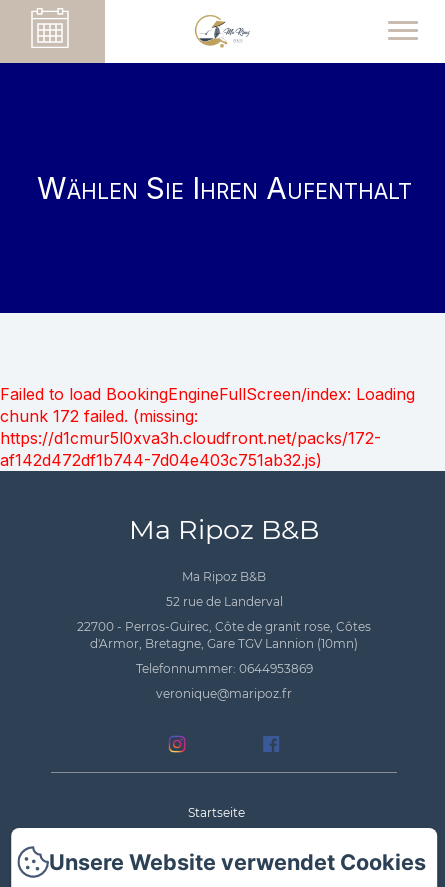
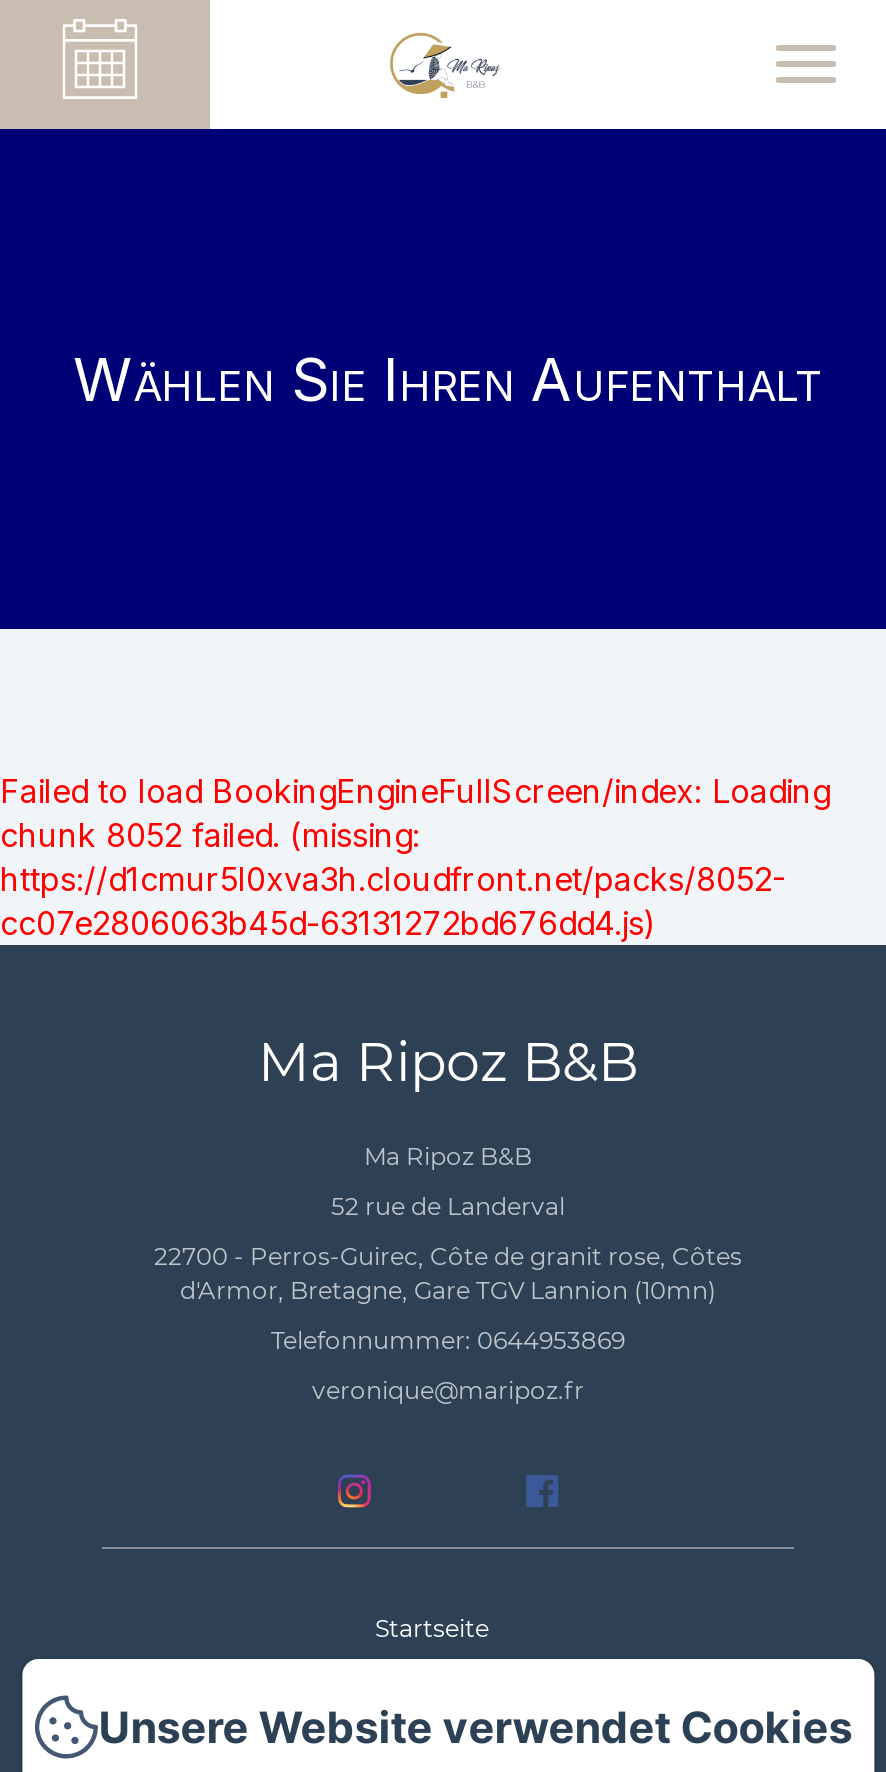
- chunk 172 failed. (missing:
- https://d1cmur5l0xva3h.cloudfront.net/packs/172-
- af142d472df1b744-7d04e403c751ab32.js)
+ chunk 8052 failed. (missing:
+ https://d1cmur5l0xva3h.cloudfront.net/packs/8052-
+ cc07e2806063b45d-63131272bd676dd4.js)
